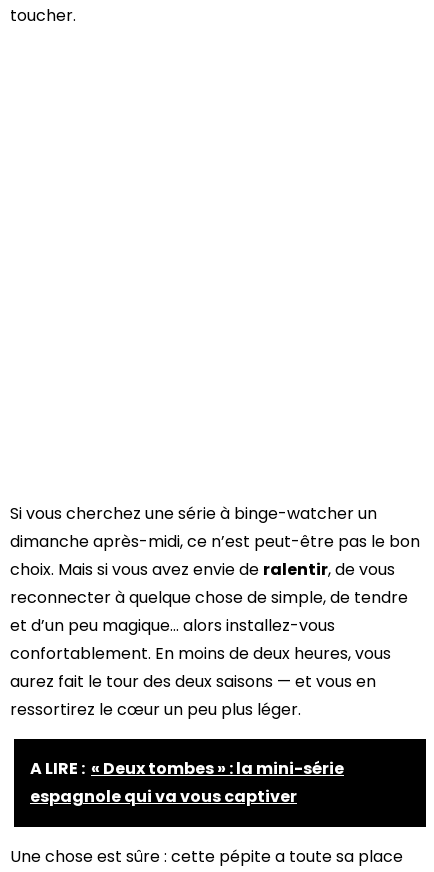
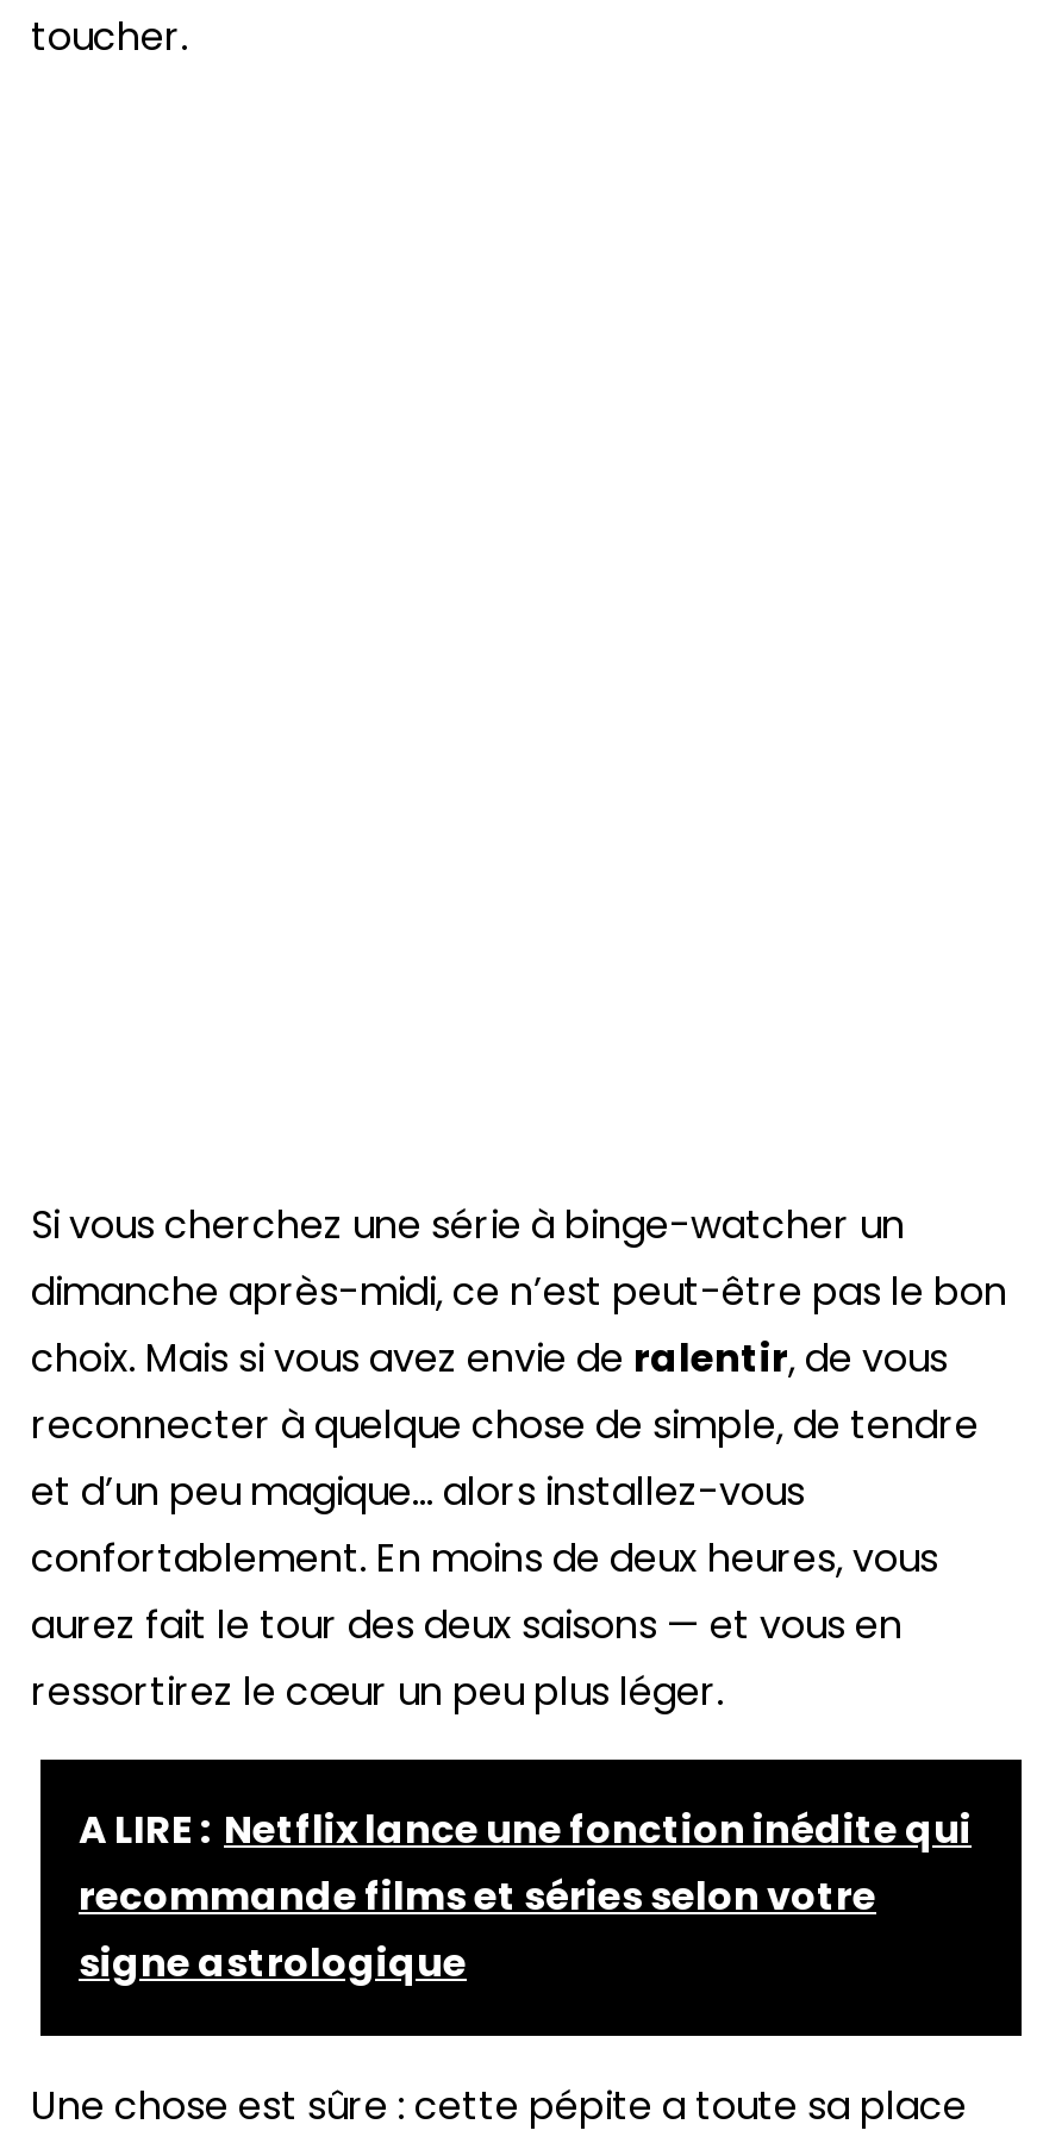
- A LIRE : « Deux tombes » : la mini-série
- espagnole qui va vous captiver
+ A LIRE : Netflix lance une fonction inédite qui
+ recommande films et séries selon votre
+ signe astrologique
